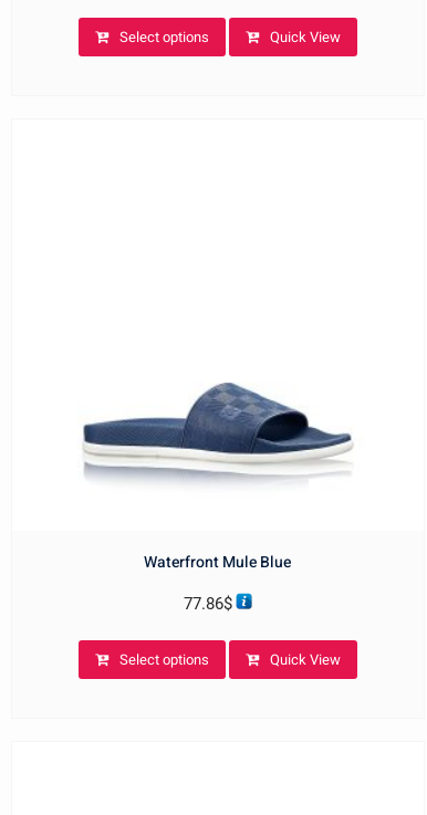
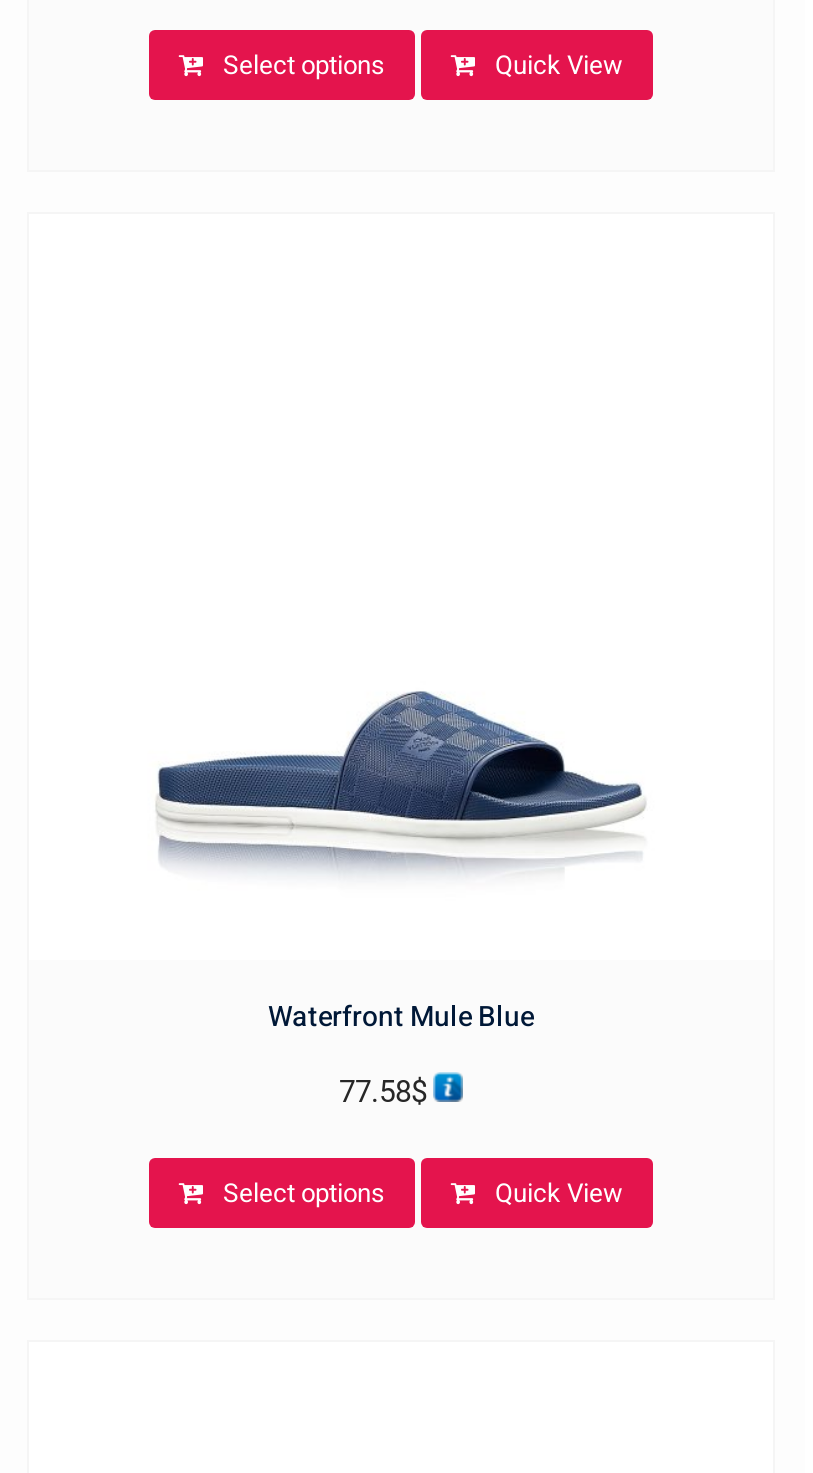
- 77.86$
+ 77.58$
